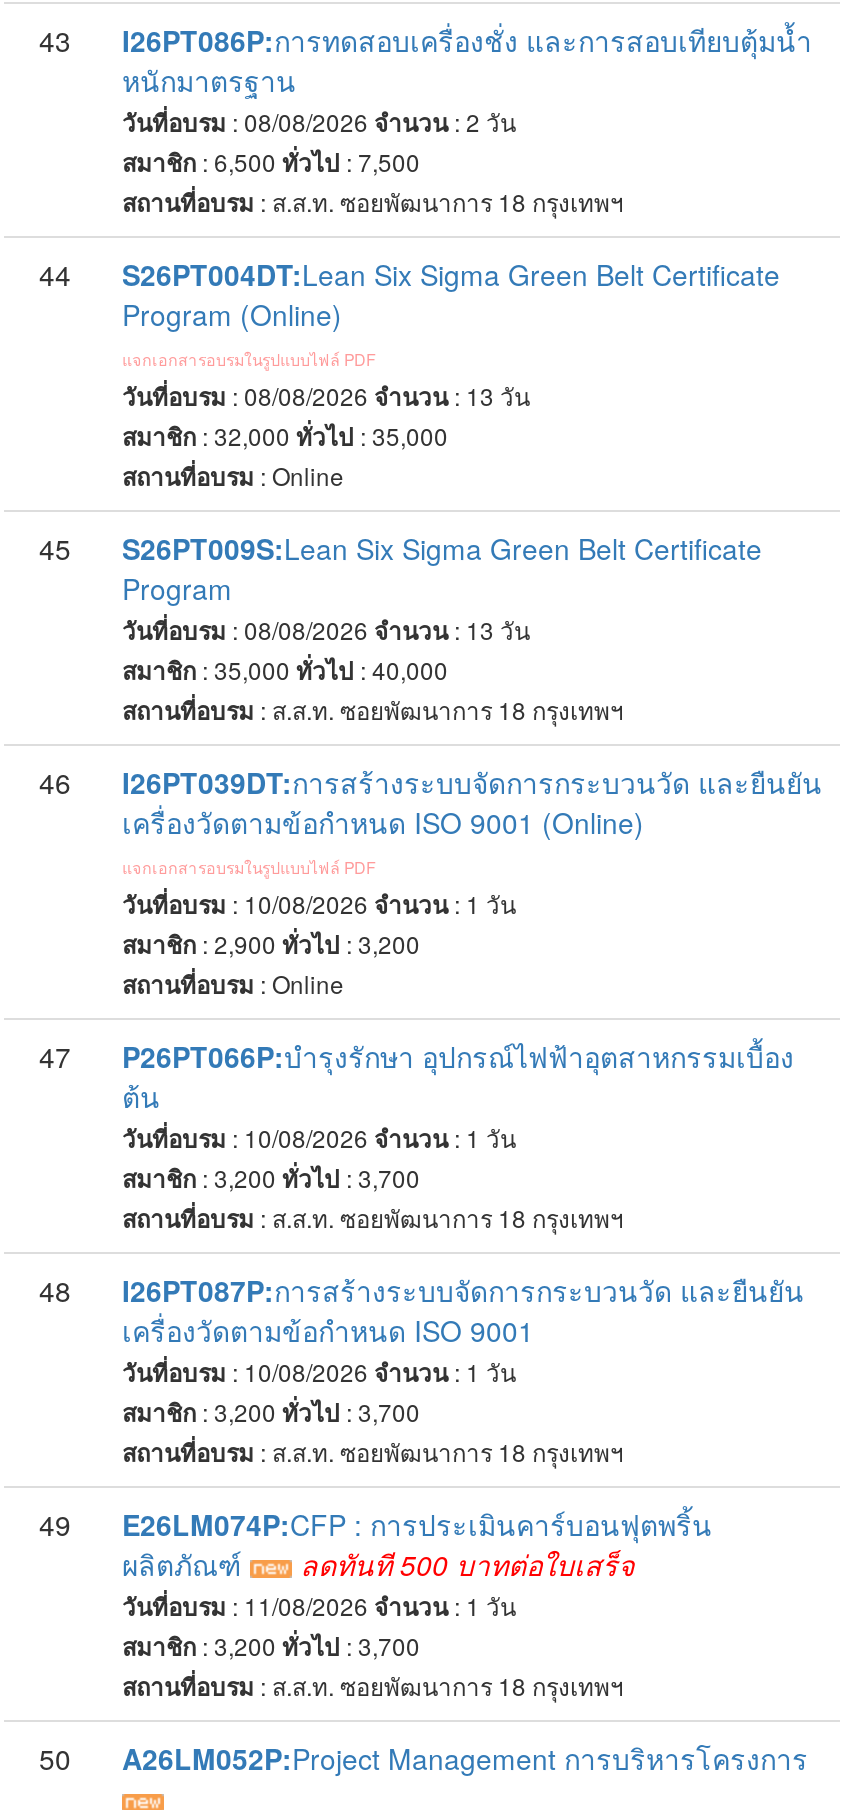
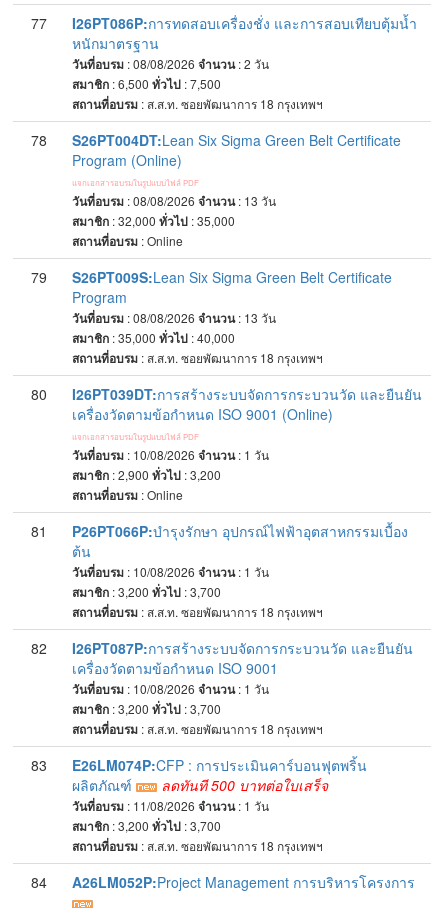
- 43
+ 77

- 44 S26PT004DT:Lean Six Sigma Green Belt Certificate
+ 78 S26PT004DT:Lean Six Sigma Green Belt Certificate

- 45 S26PT009S:Lean Six Sigma Green Belt Certificate
+ 79 S26PT009S:Lean Six Sigma Green Belt Certificate

- 46
+ 80

- 47
+ 81

- 48
+ 82

- 49
+ 83

- 50 A26LM052P:Project Management การบริหารโครงการ
+ 84 A26LM052P:Project Management การบริหารโครงการ
